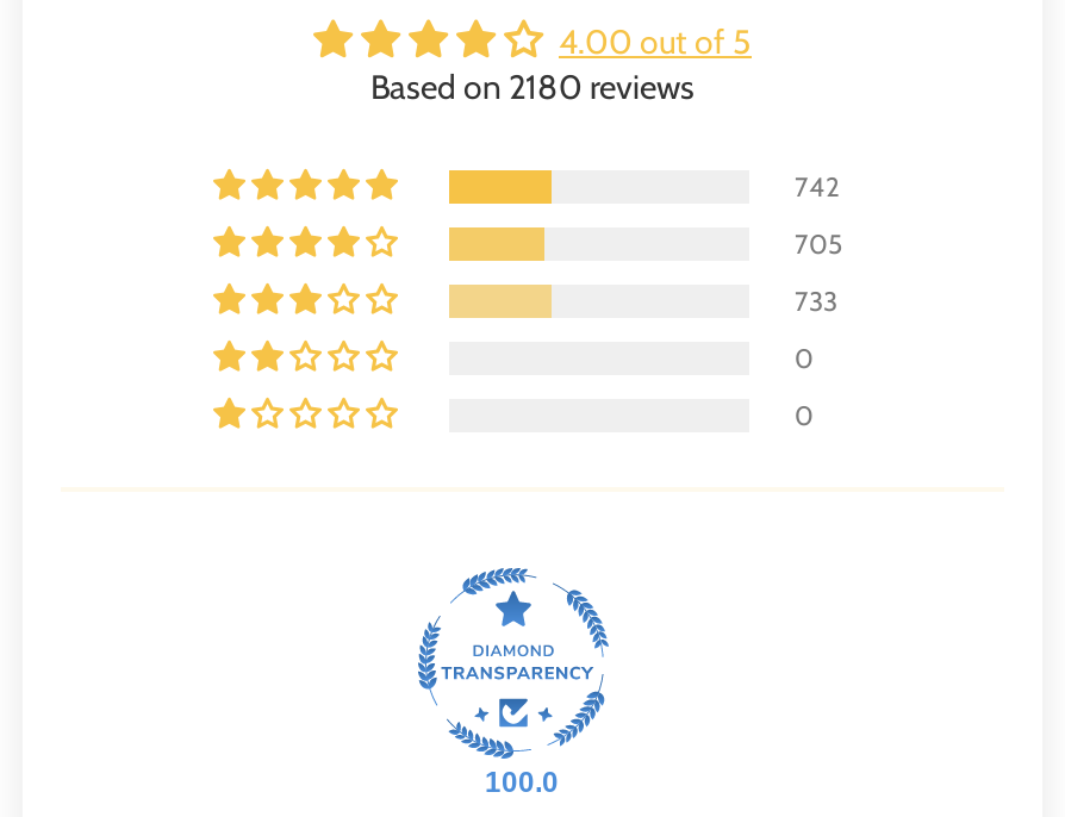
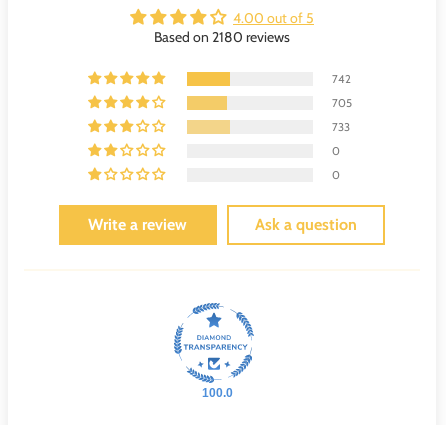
+ Write a review
+ Ask a question
